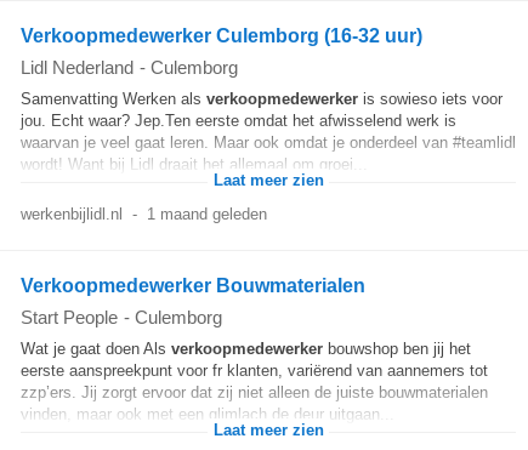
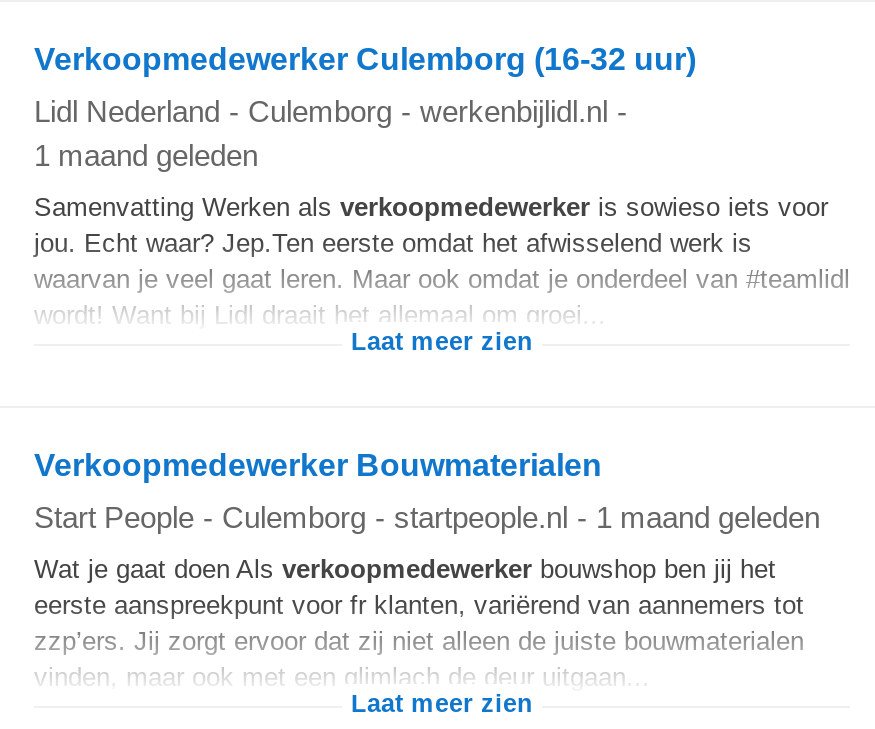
- Lidl Nederland - Culemborg
+ Lidl Nederland - Culemborg - werkenbijlidl.nl -
+ 1 maand geleden

moved down: Samenvatting Werken als verkoopmedewerker is sowieso iets voor | jou. Echt waar? Jep.Ten eerste omdat het afwisselend werk is | waarvan je veel gaat leren. Maar ook omdat je onderdeel van #teamlidl | wordt! Want bij Lidl draait het allemaal om groei... | Laat meer zien

- werkenbijlidl.nl - 1 maand geleden

- Start People - Culemborg
+ Start People - Culemborg - startpeople.nl - 1 maand geleden
